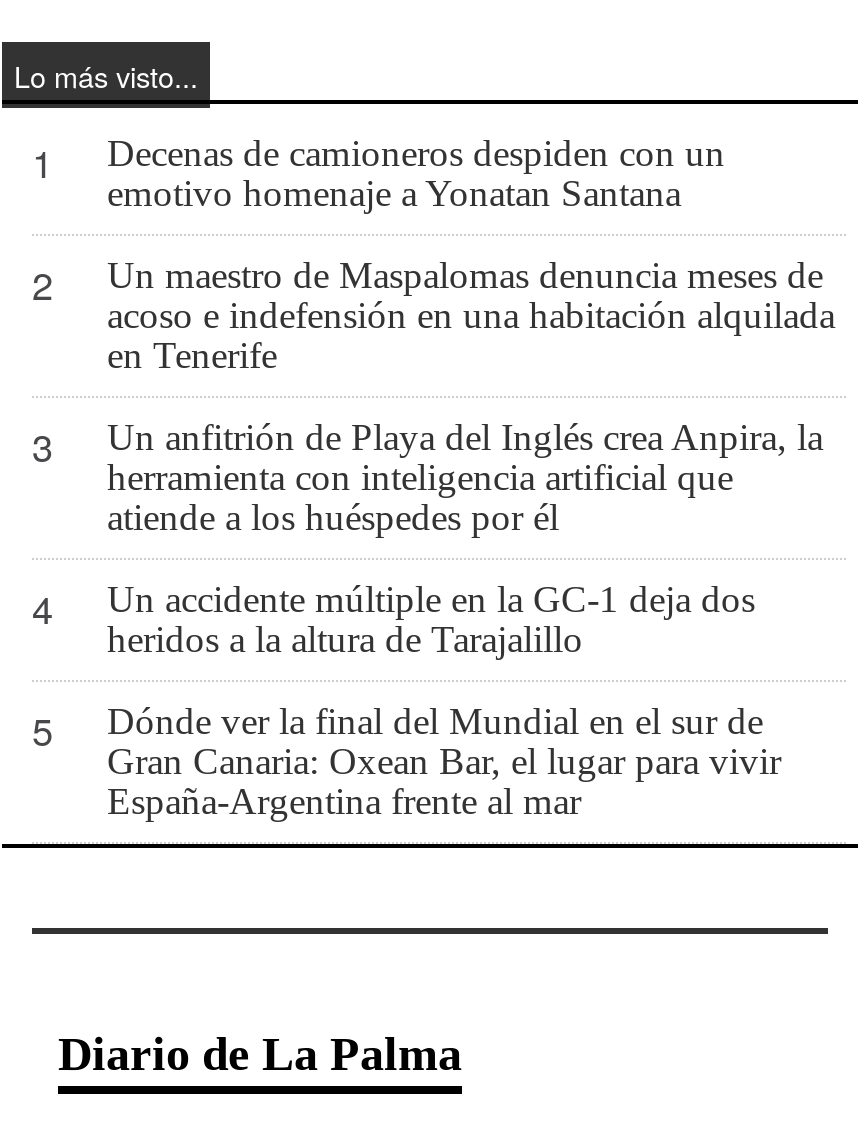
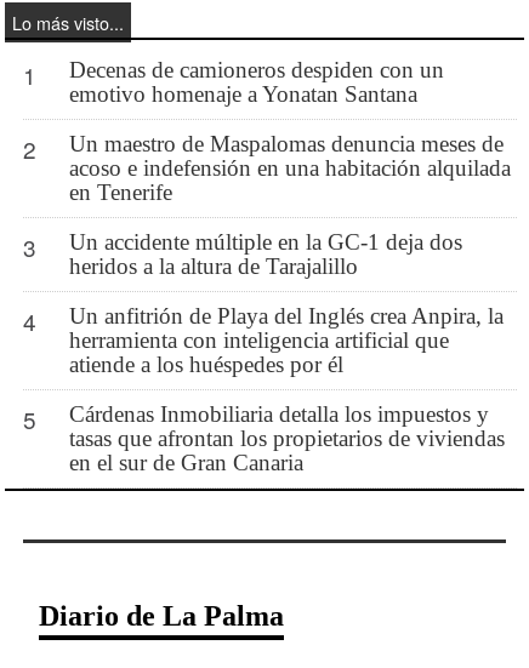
moved down: Un anfitrión de Playa del Inglés crea Anpira, la

moved down: herramienta con inteligencia artificial que | atiende a los huéspedes por él

moved up: Un accidente múltiple en la GC-1 deja dos | heridos a la altura de Tarajalillo | 4

- Dónde ver la final del Mundial en el sur de
- Gran Canaria: Oxean Bar, el lugar para vivir
- España-Argentina frente al mar
+ Cárdenas Inmobiliaria detalla los impuestos y
+ tasas que afrontan los propietarios de viviendas
+ en el sur de Gran Canaria
